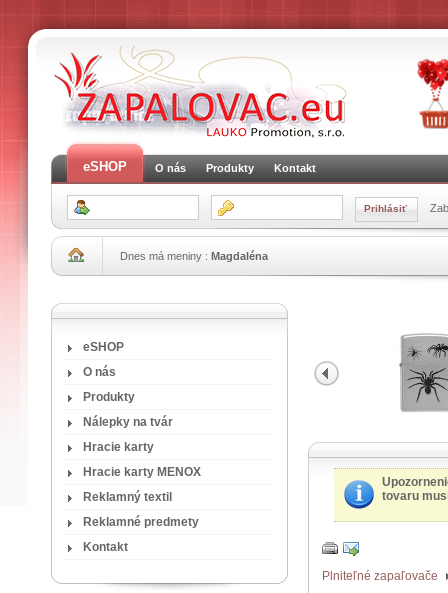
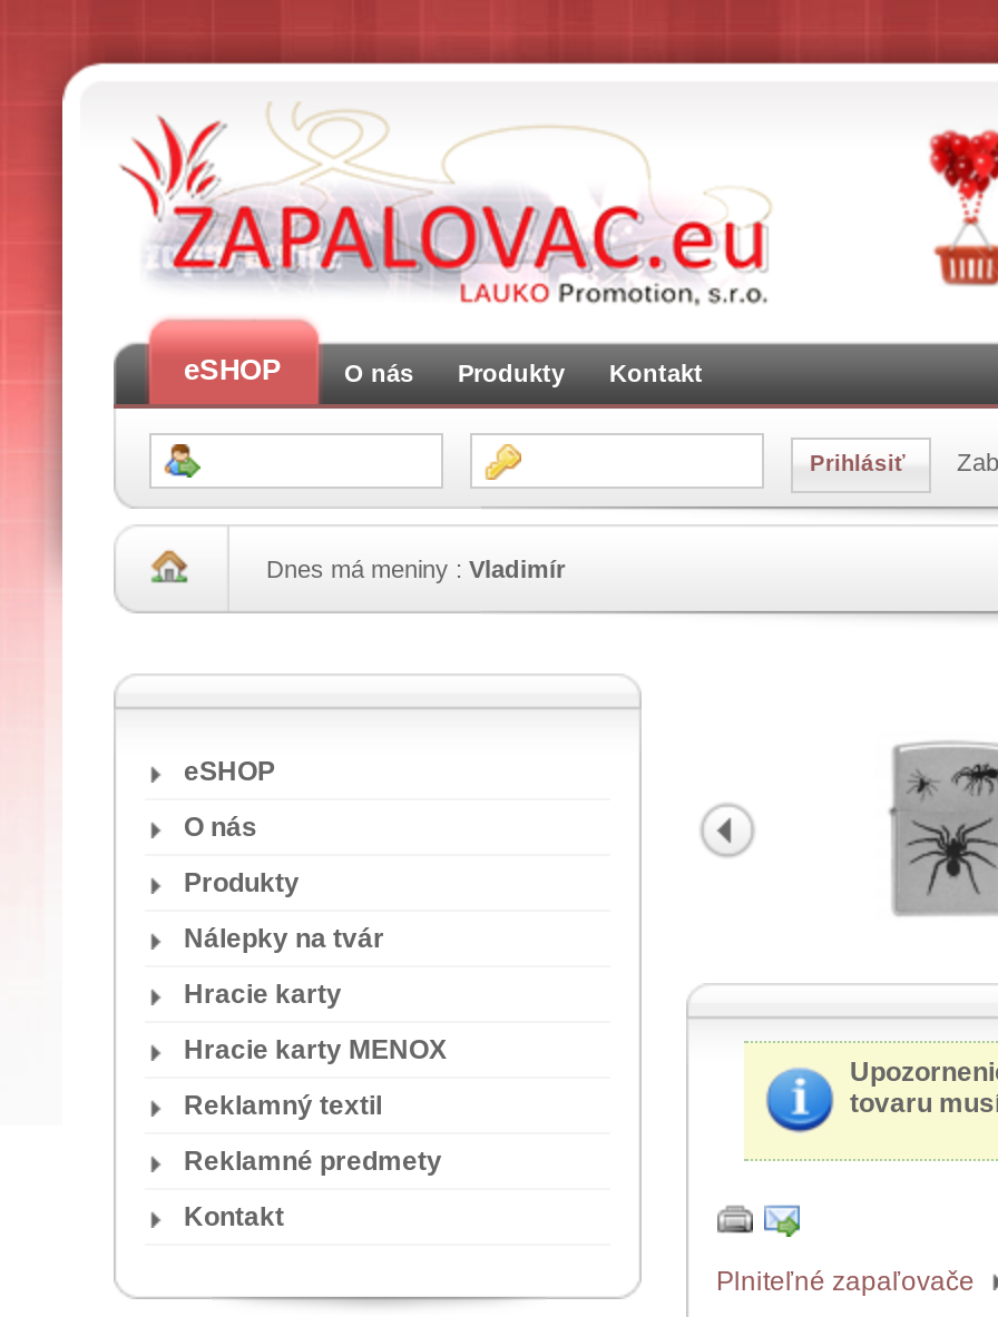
- Dnes má meniny : Magdaléna
+ Dnes má meniny : Vladimír
